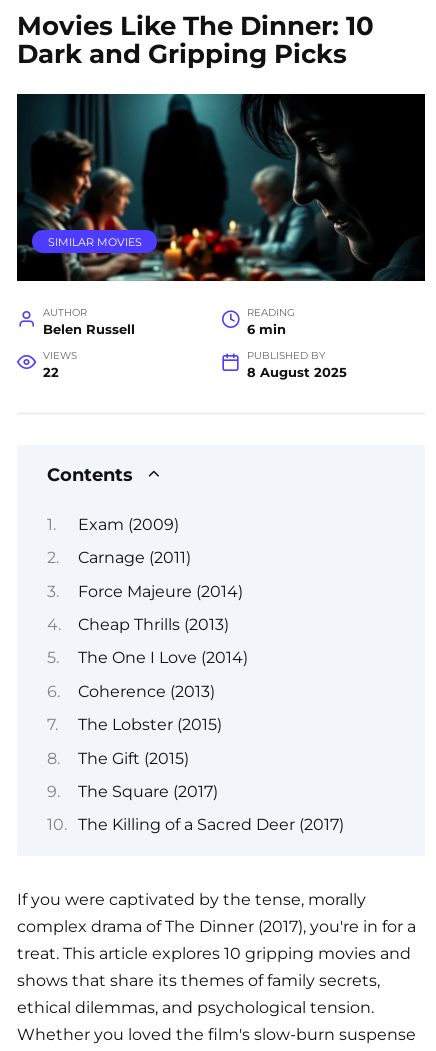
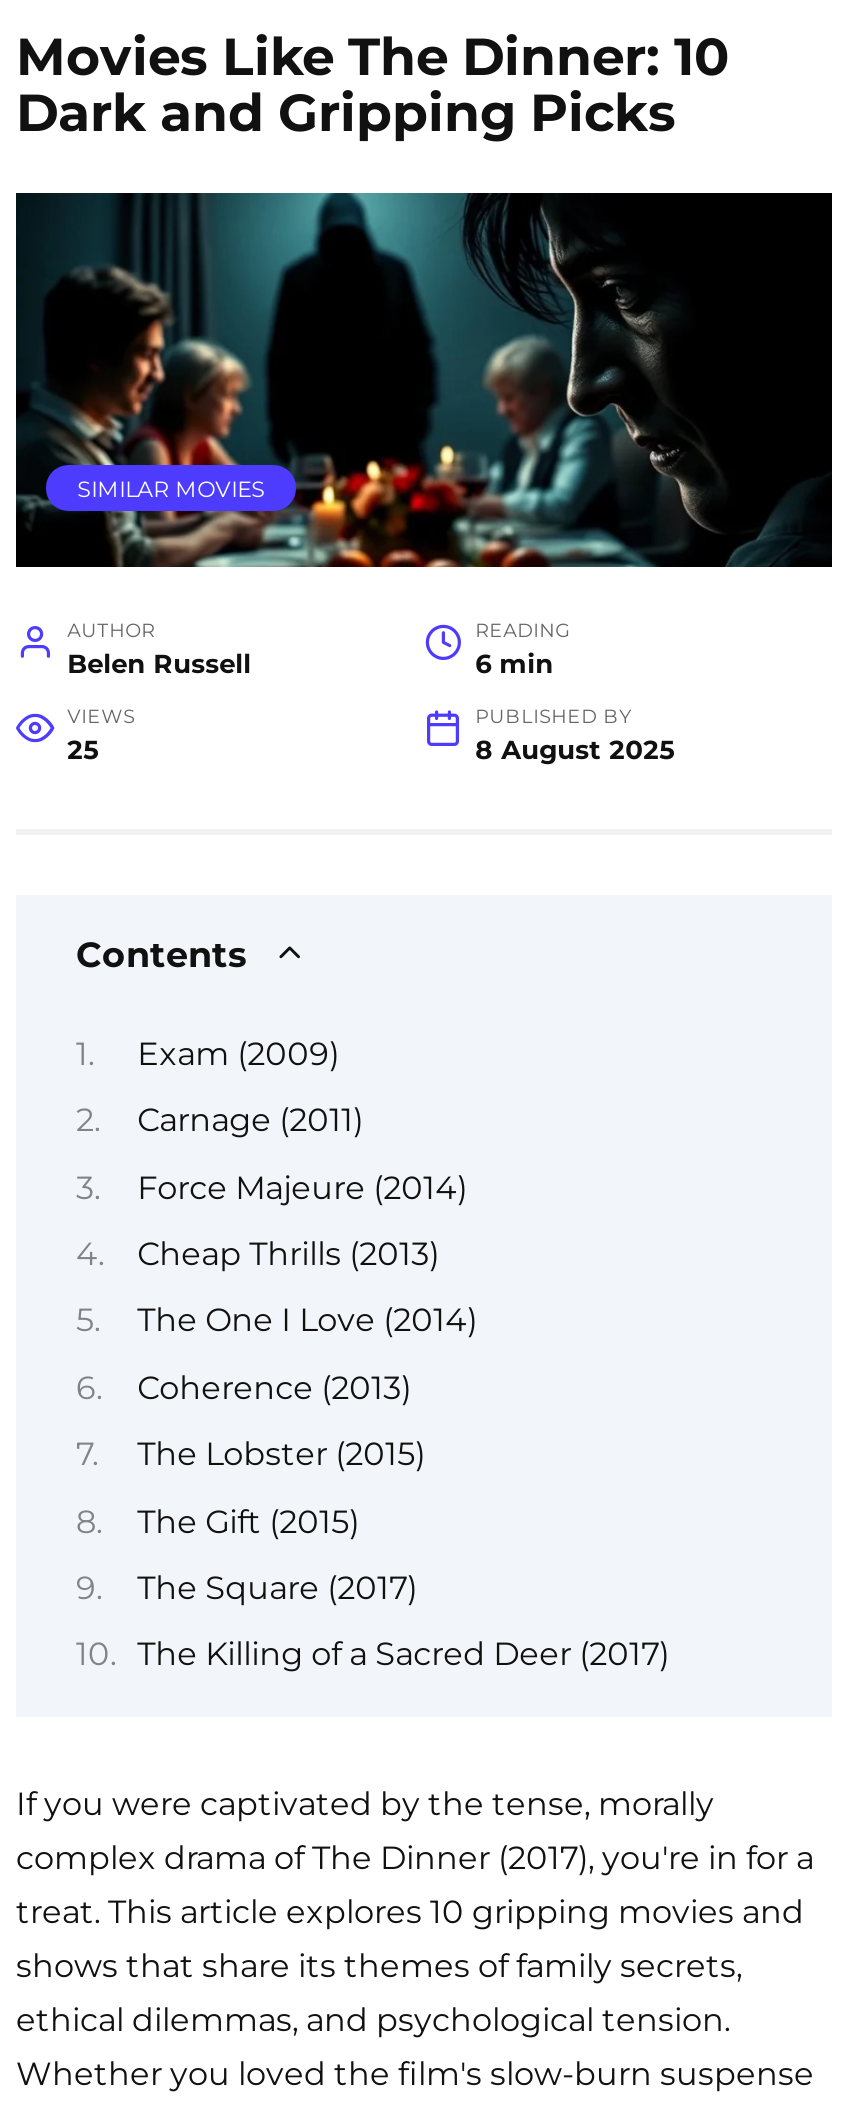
- 22
+ 25
